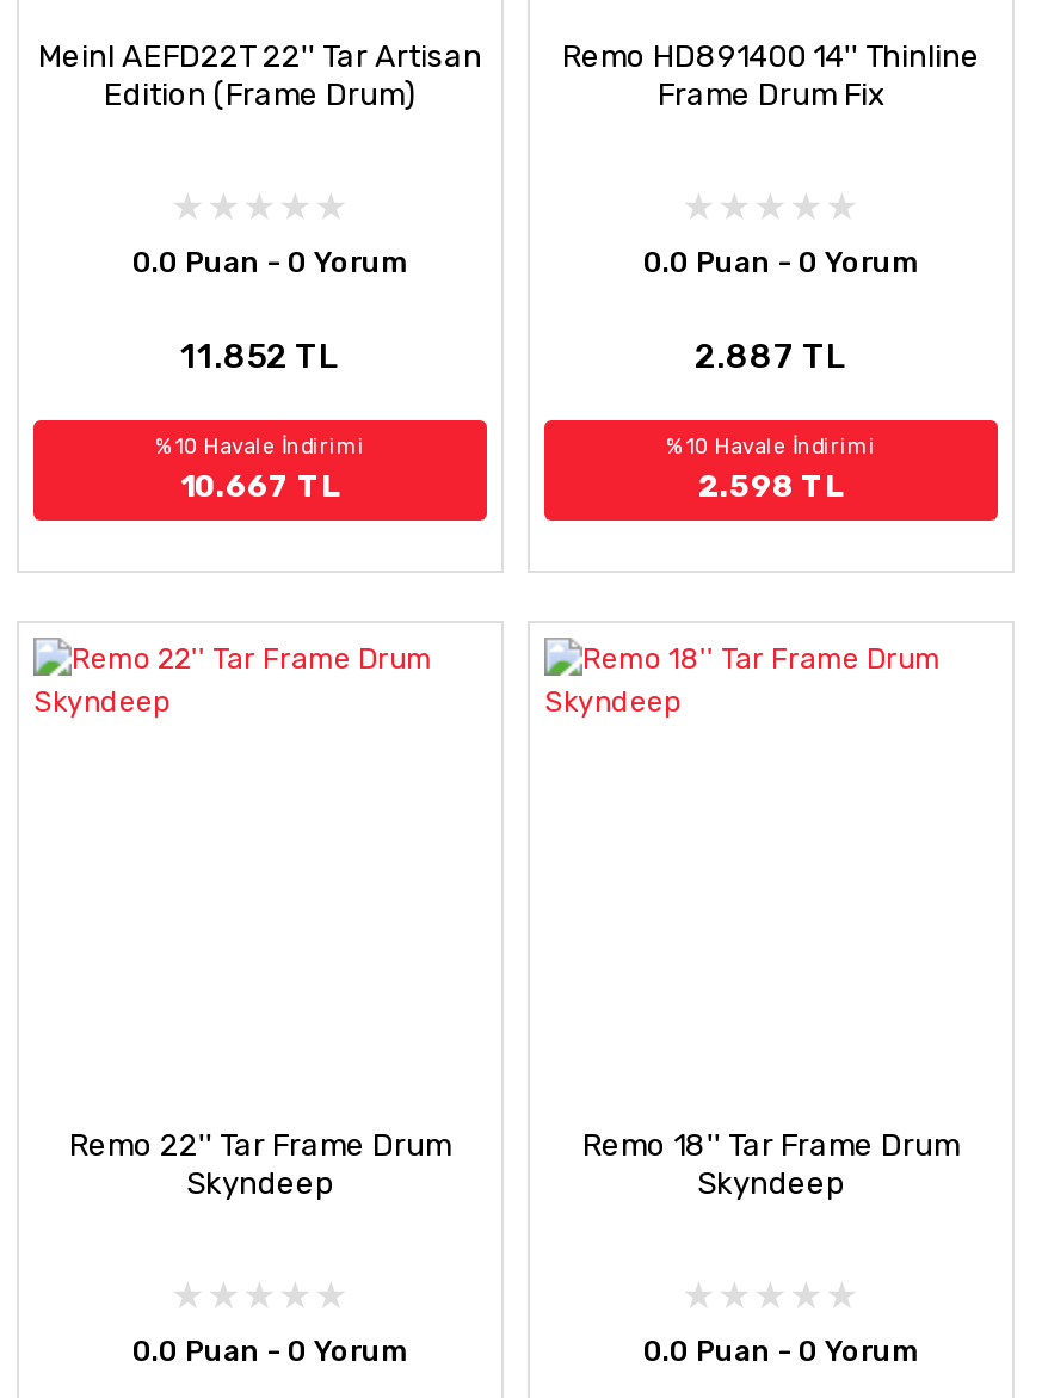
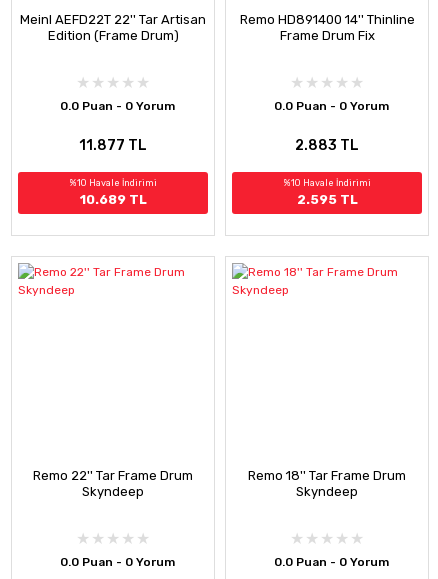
- 11.852 TL
+ 11.877 TL

- 2.887 TL
+ 2.883 TL

- 10.667 TL
+ 10.689 TL

- 2.598 TL
+ 2.595 TL
